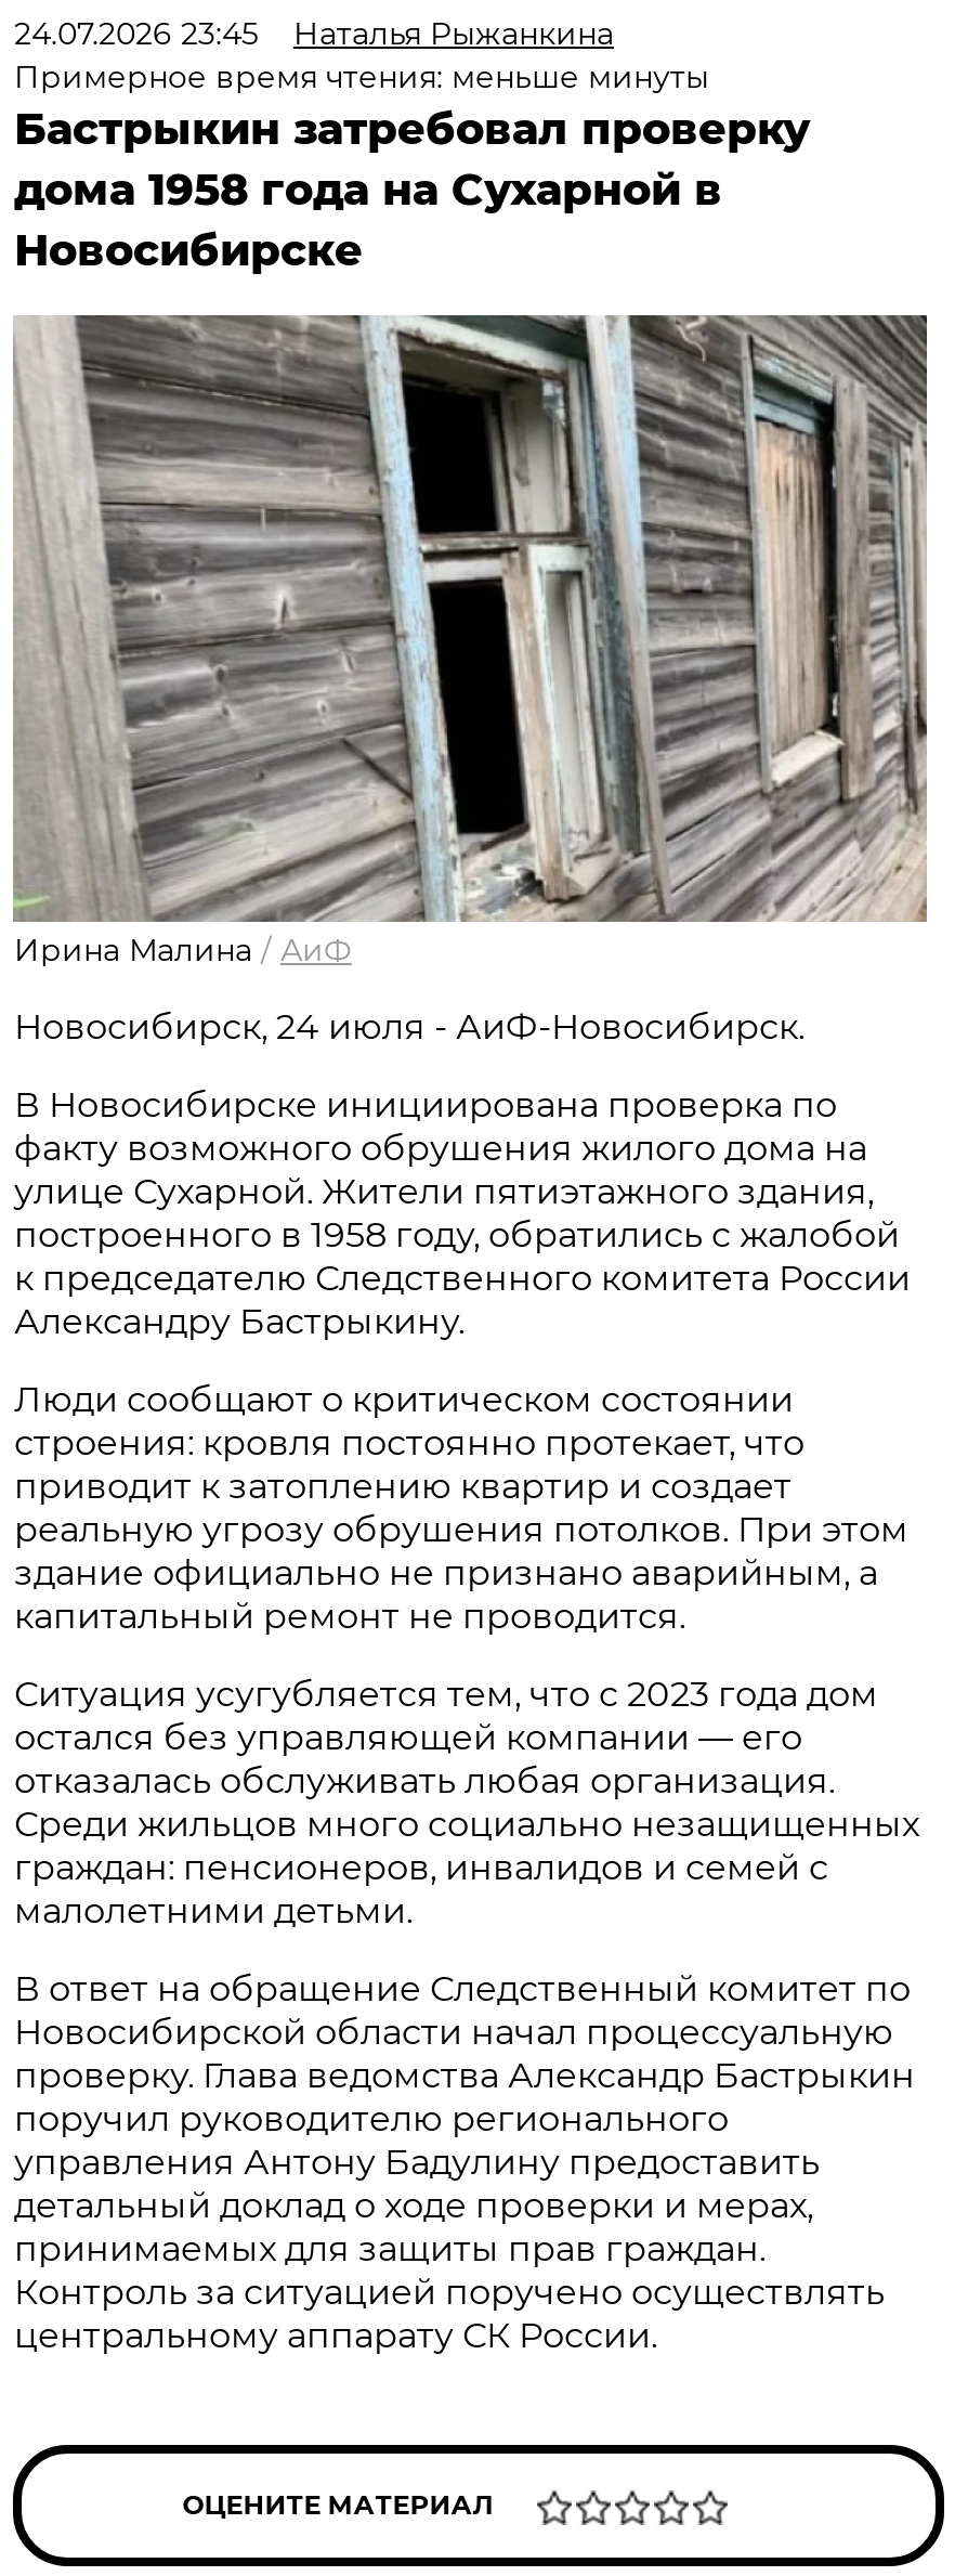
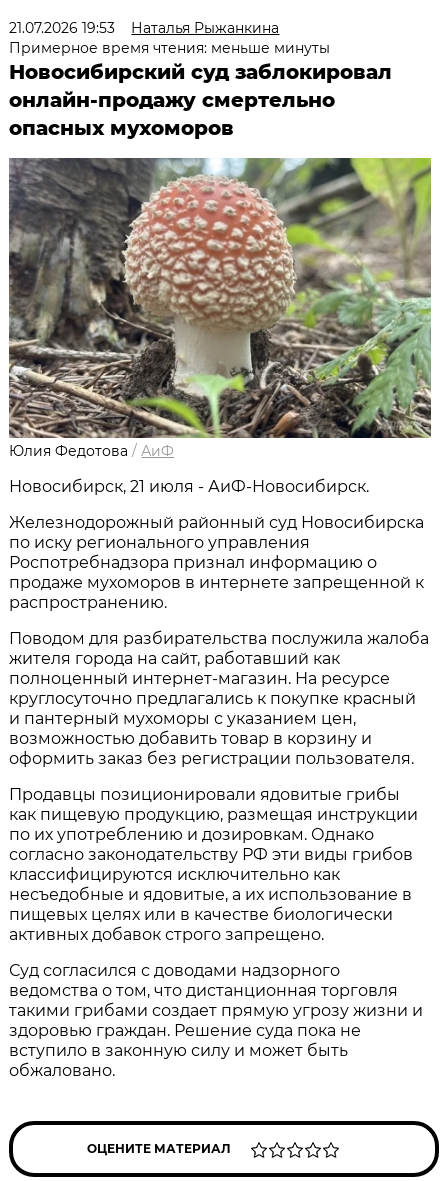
- 24.07.2026 23:45 Наталья Рыжанкина
+ 21.07.2026 19:53 Наталья Рыжанкина

- Бастрыкин затребовал проверку
- дома 1958 года на Сухарной в
- Новосибирске
+ Новосибирский суд заблокировал
+ онлайн-продажу смертельно
+ опасных мухоморов

- [image]
- Ирина Малина / АиФ
+ [image]
+ Юлия Федотова / АиФ

- Новосибирск, 24 июля - АиФ-Новосибирск.
+ Новосибирск, 21 июля - АиФ-Новосибирск.

- В Новосибирске инициирована проверка по
- факту возможного обрушения жилого дома на
- улице Сухарной. Жители пятиэтажного здания,
- построенного в 1958 году, обратились с жалобой
- к председателю Следственного комитета России
- Александру Бастрыкину.
+ Железнодорожный районный суд Новосибирска
+ по иску регионального управления
+ Роспотребнадзора признал информацию о
+ продаже мухоморов в интернете запрещенной к
+ распространению.

- Люди сообщают о критическом состоянии
- строения: кровля постоянно протекает, что
- приводит к затоплению квартир и создает
- реальную угрозу обрушения потолков. При этом
- здание официально не признано аварийным, а
- капитальный ремонт не проводится.
+ Поводом для разбирательства послужила жалоба
+ жителя города на сайт, работавший как
+ полноценный интернет-магазин. На ресурсе
+ круглосуточно предлагались к покупке красный
+ и пантерный мухоморы с указанием цен,
+ возможностью добавить товар в корзину и
+ оформить заказ без регистрации пользователя.

- Ситуация усугубляется тем, что с 2023 года дом
- остался без управляющей компании — его
- отказалась обслуживать любая организация.
- Среди жильцов много социально незащищенных
- граждан: пенсионеров, инвалидов и семей с
- малолетними детьми.
+ Продавцы позиционировали ядовитые грибы
+ как пищевую продукцию, размещая инструкции
+ по их употреблению и дозировкам. Однако
+ согласно законодательству РФ эти виды грибов
+ классифицируются исключительно как
+ несъедобные и ядовитые, а их использование в
+ пищевых целях или в качестве биологически
+ активных добавок строго запрещено.

- В ответ на обращение Следственный комитет по
- Новосибирской области начал процессуальную
- проверку. Глава ведомства Александр Бастрыкин
- поручил руководителю регионального
- управления Антону Бадулину предоставить
- детальный доклад о ходе проверки и мерах,
- принимаемых для защиты прав граждан.
- Контроль за ситуацией поручено осуществлять
- центральному аппарату СК России.
+ Суд согласился с доводами надзорного
+ ведомства о том, что дистанционная торговля
+ такими грибами создает прямую угрозу жизни и
+ здоровью граждан. Решение суда пока не
+ вступило в законную силу и может быть
+ обжаловано.
